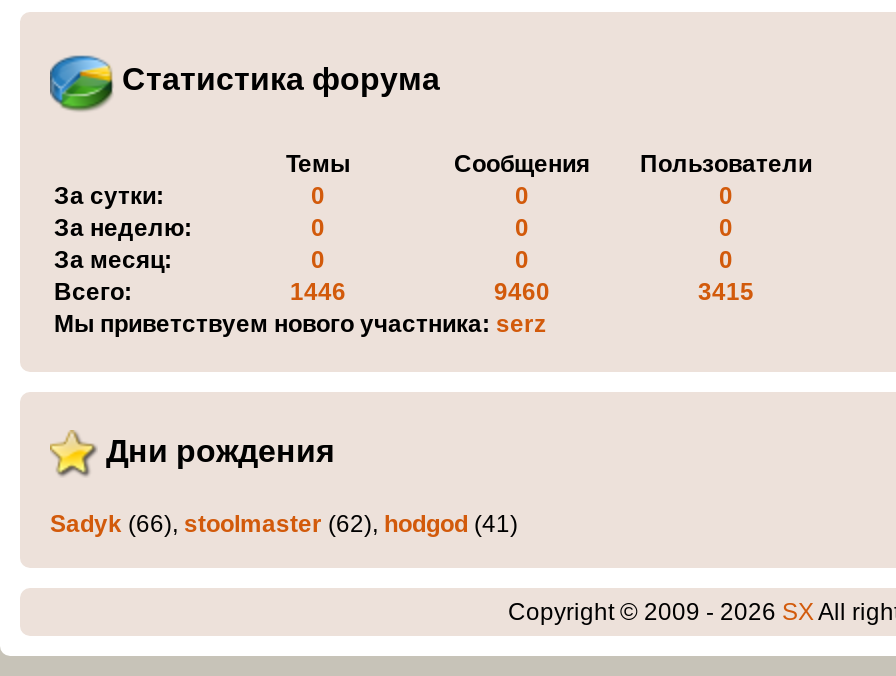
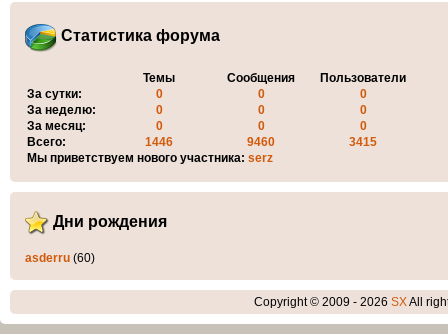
- Sadyk (66), stoolmaster (62), hodgod (41)
+ asderru (60)
